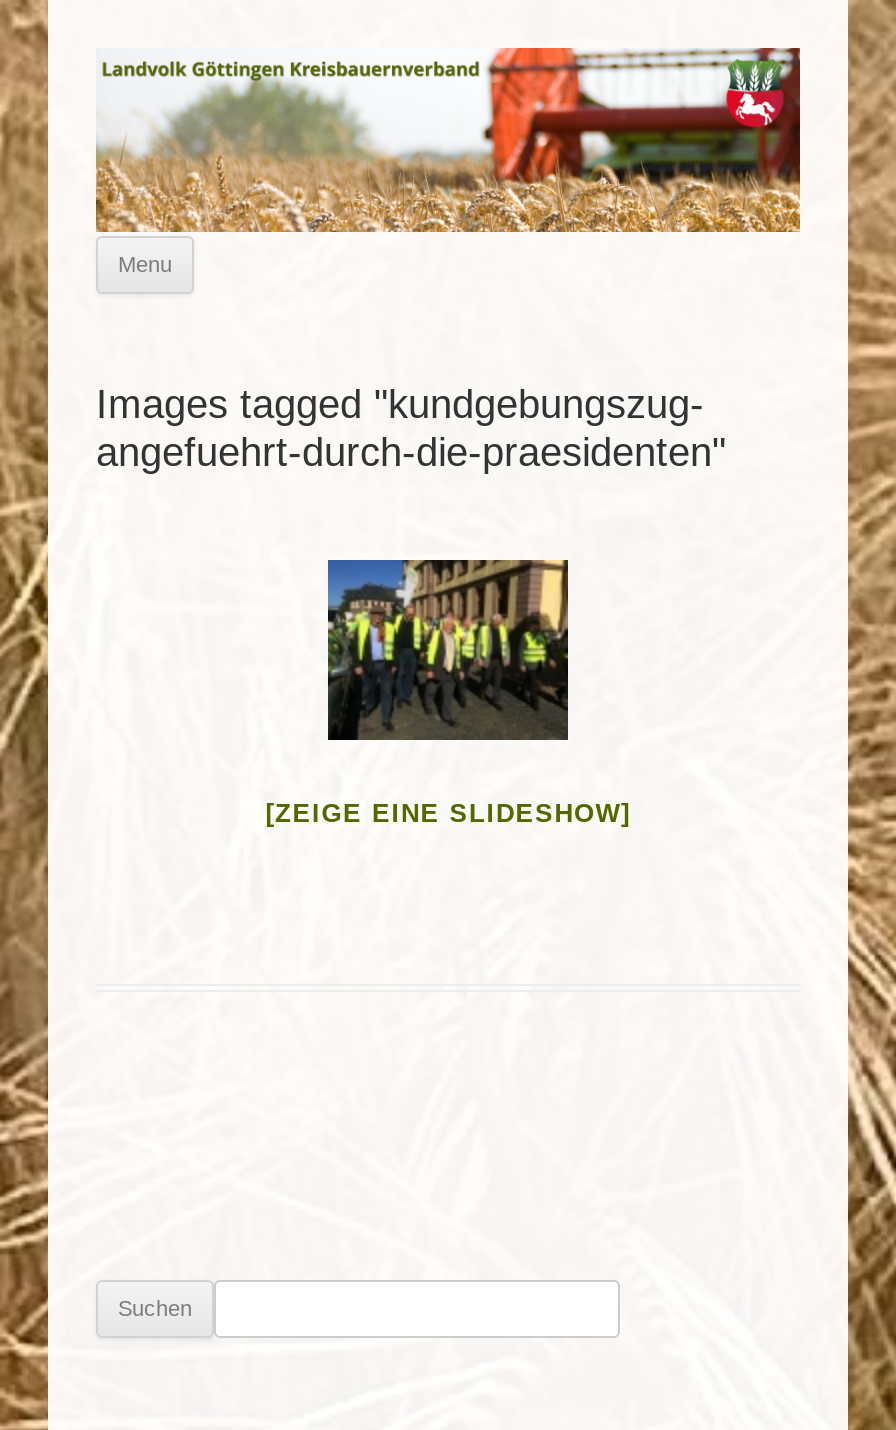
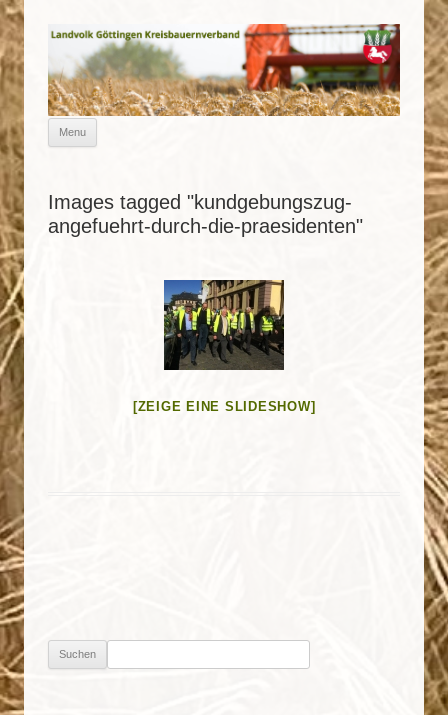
- Suchen
+ Suche
